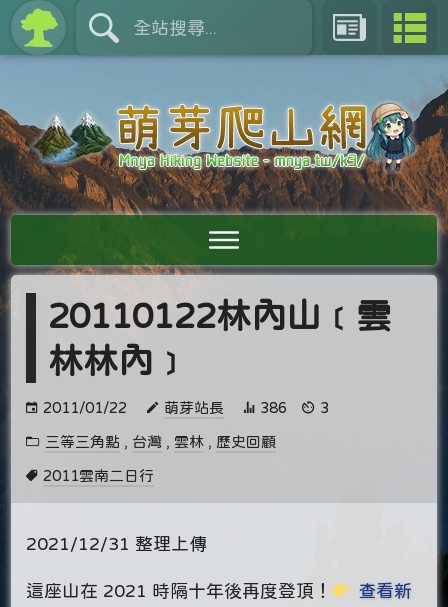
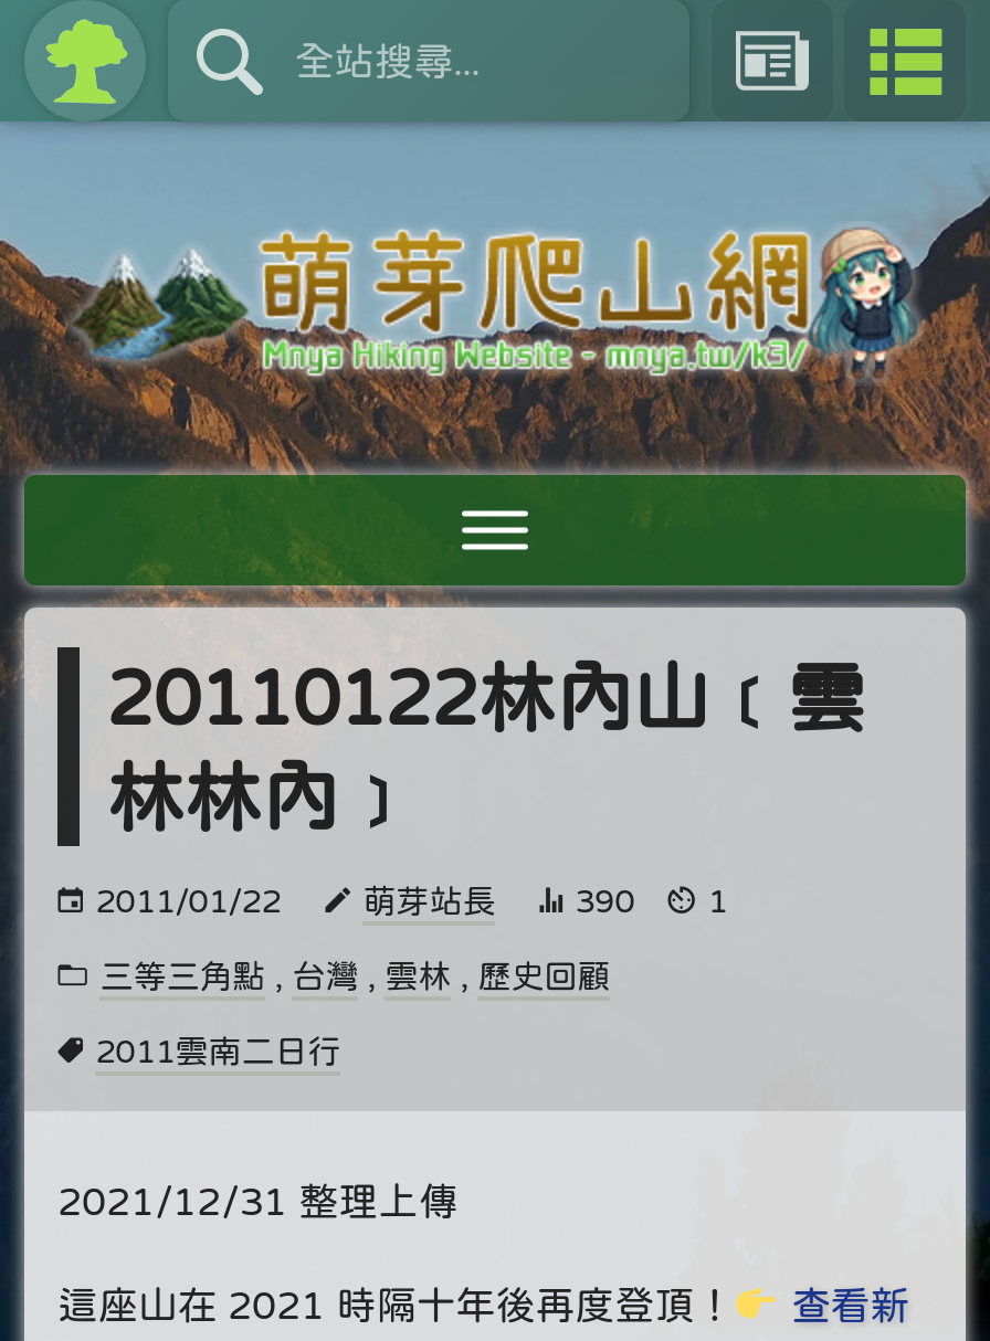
- 386
+ 390

- 3
+ 1
